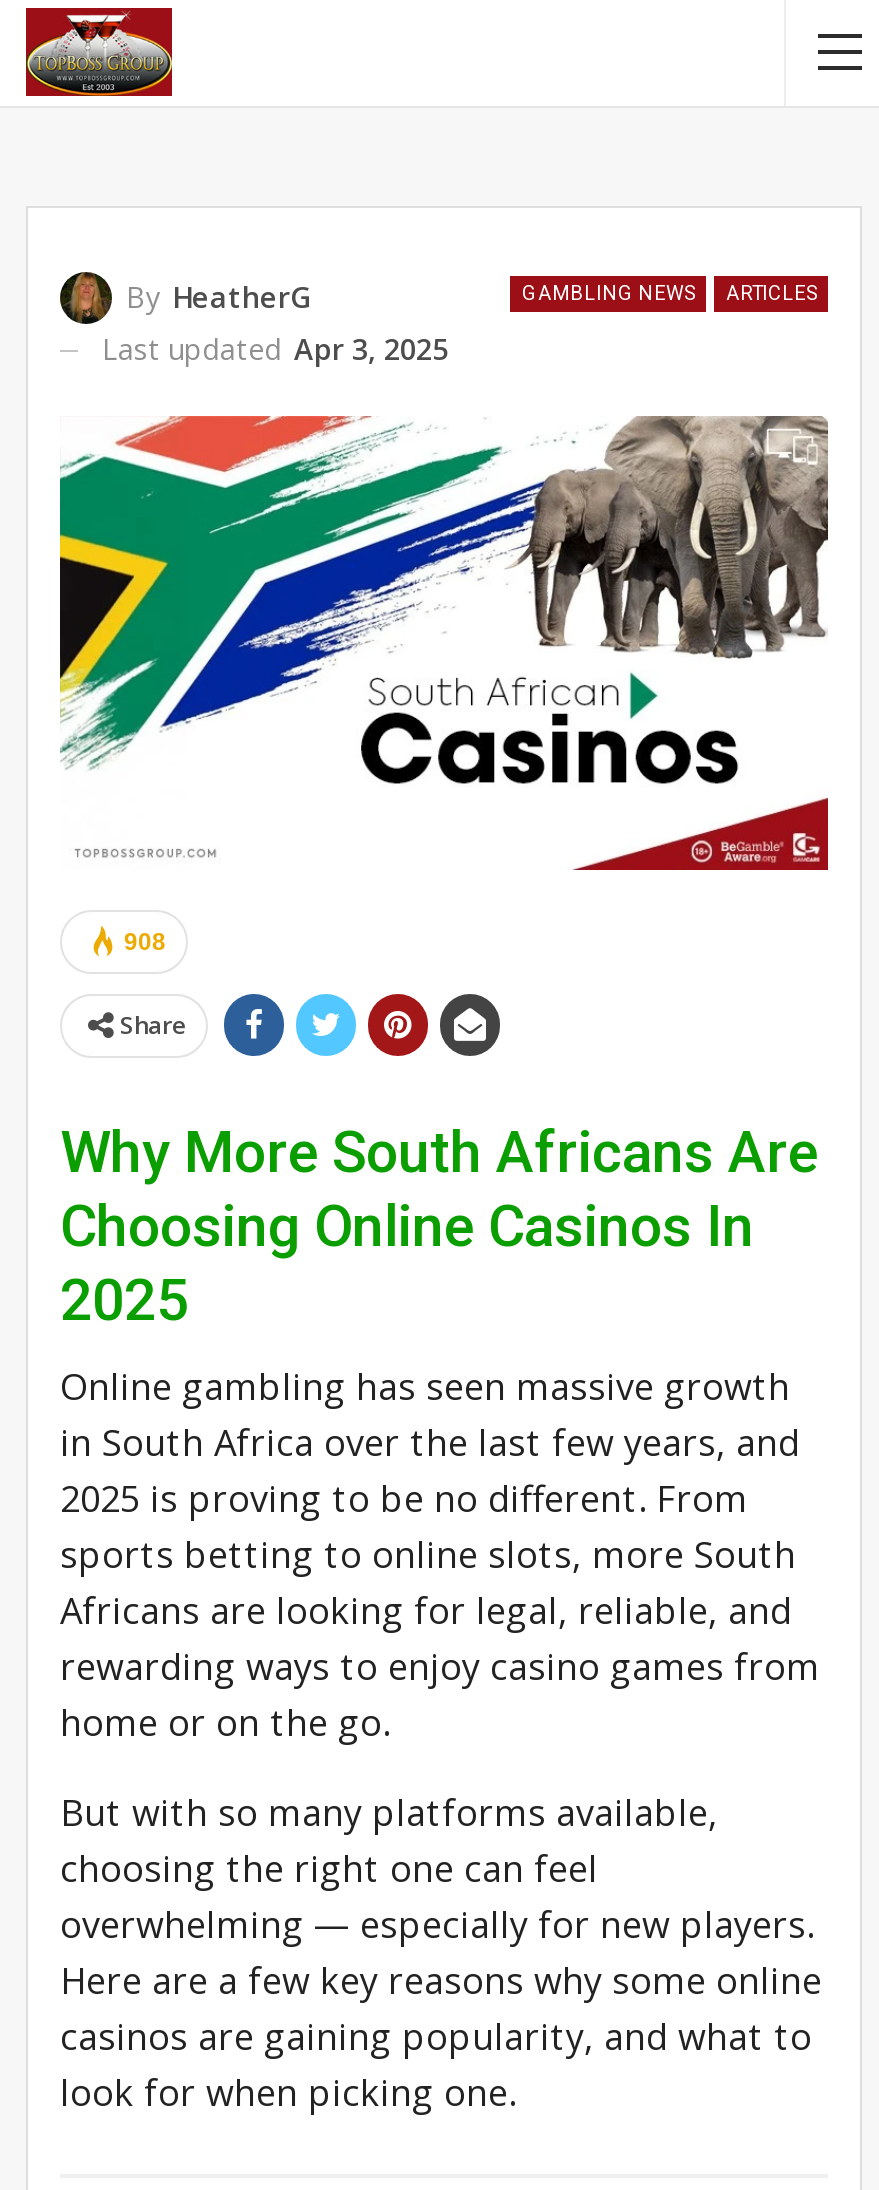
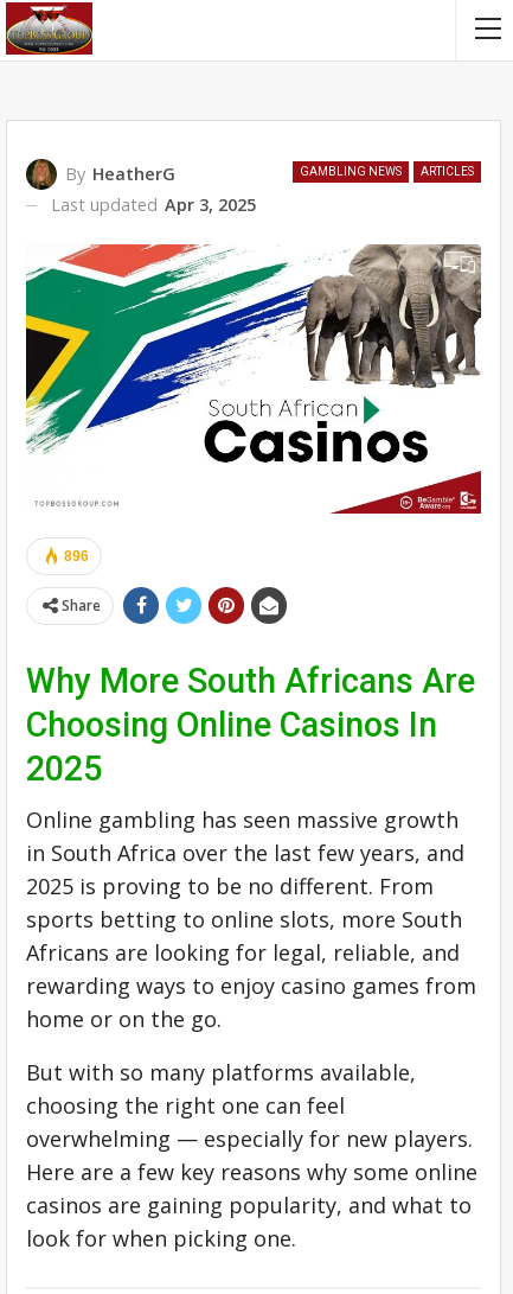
- 908
+ 896
